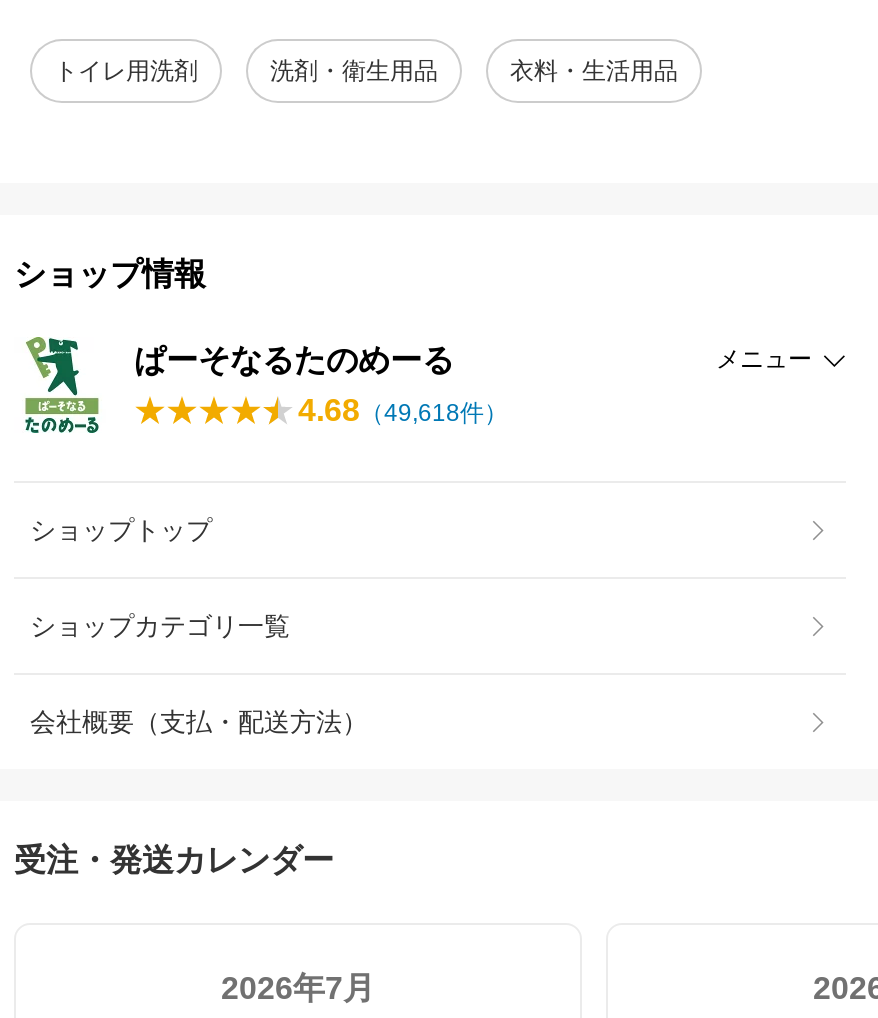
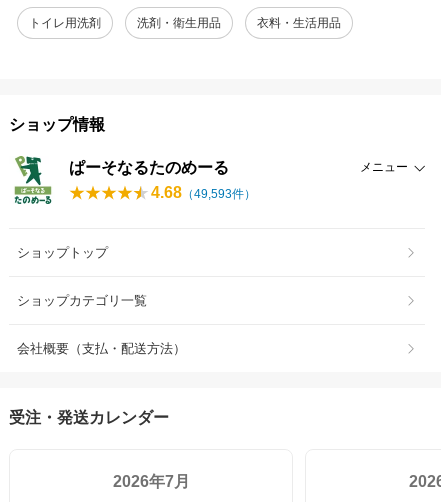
- 4.68（49,618件）
+ 4.68（49,593件）
